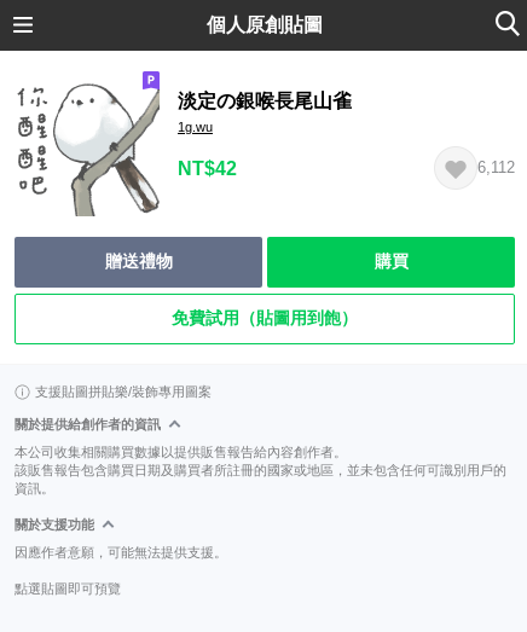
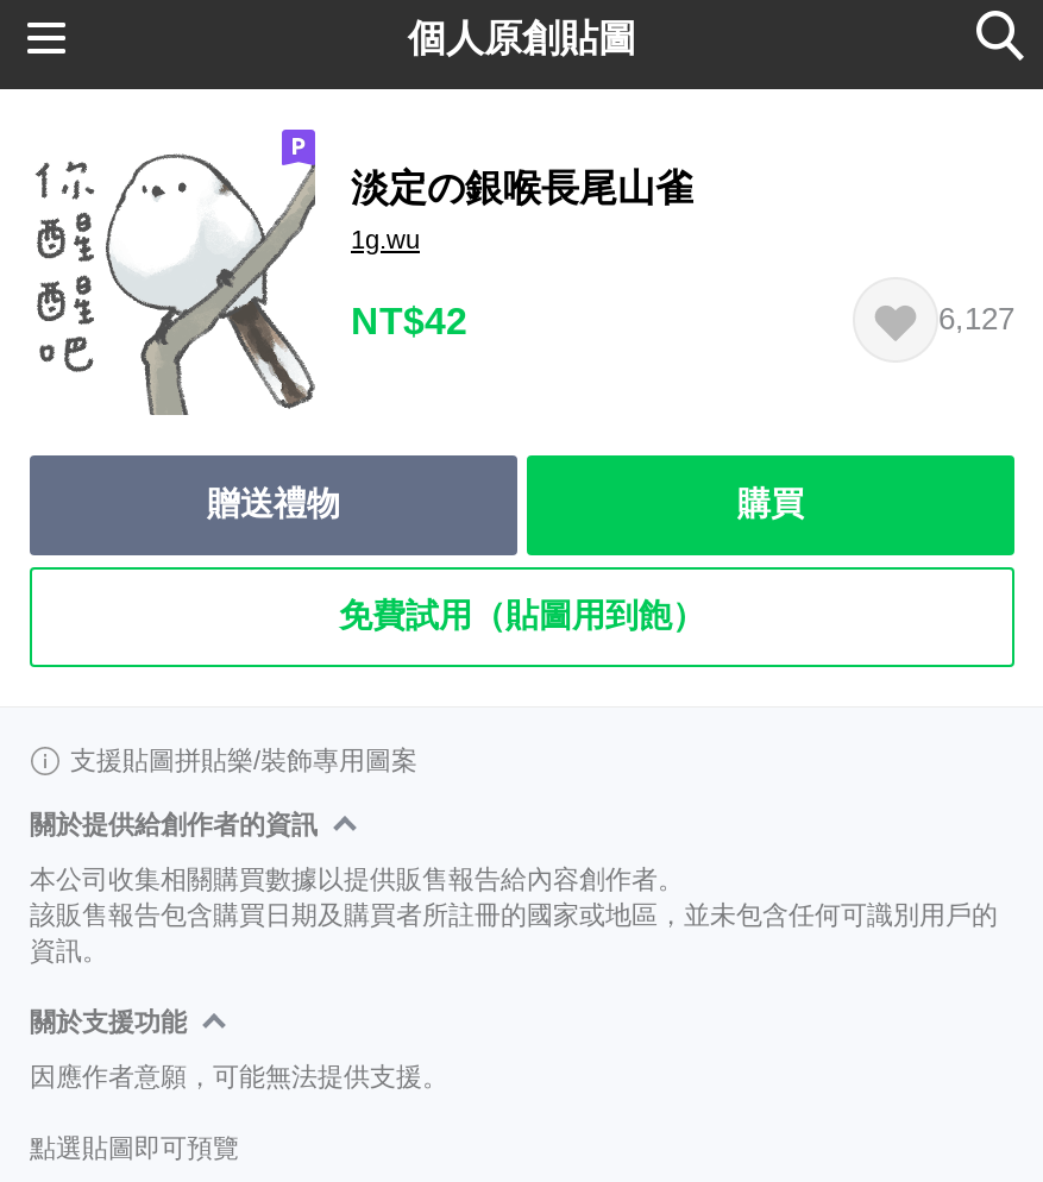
- 6,112
+ 6,127
